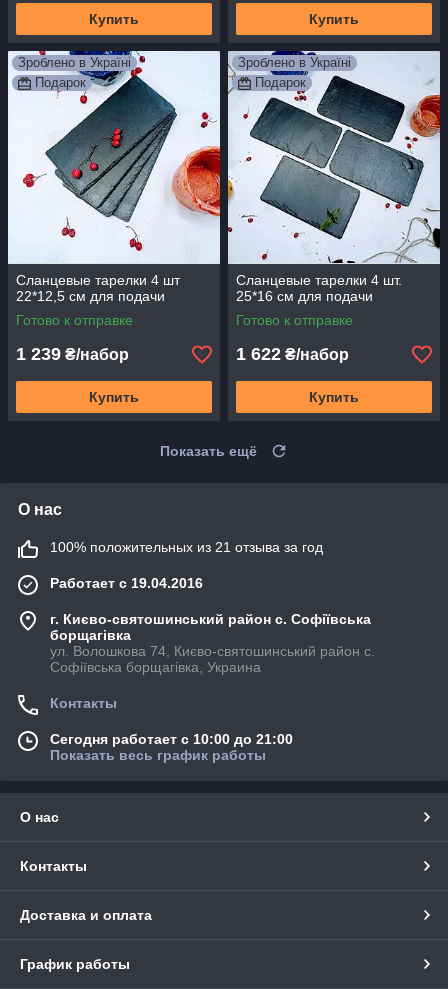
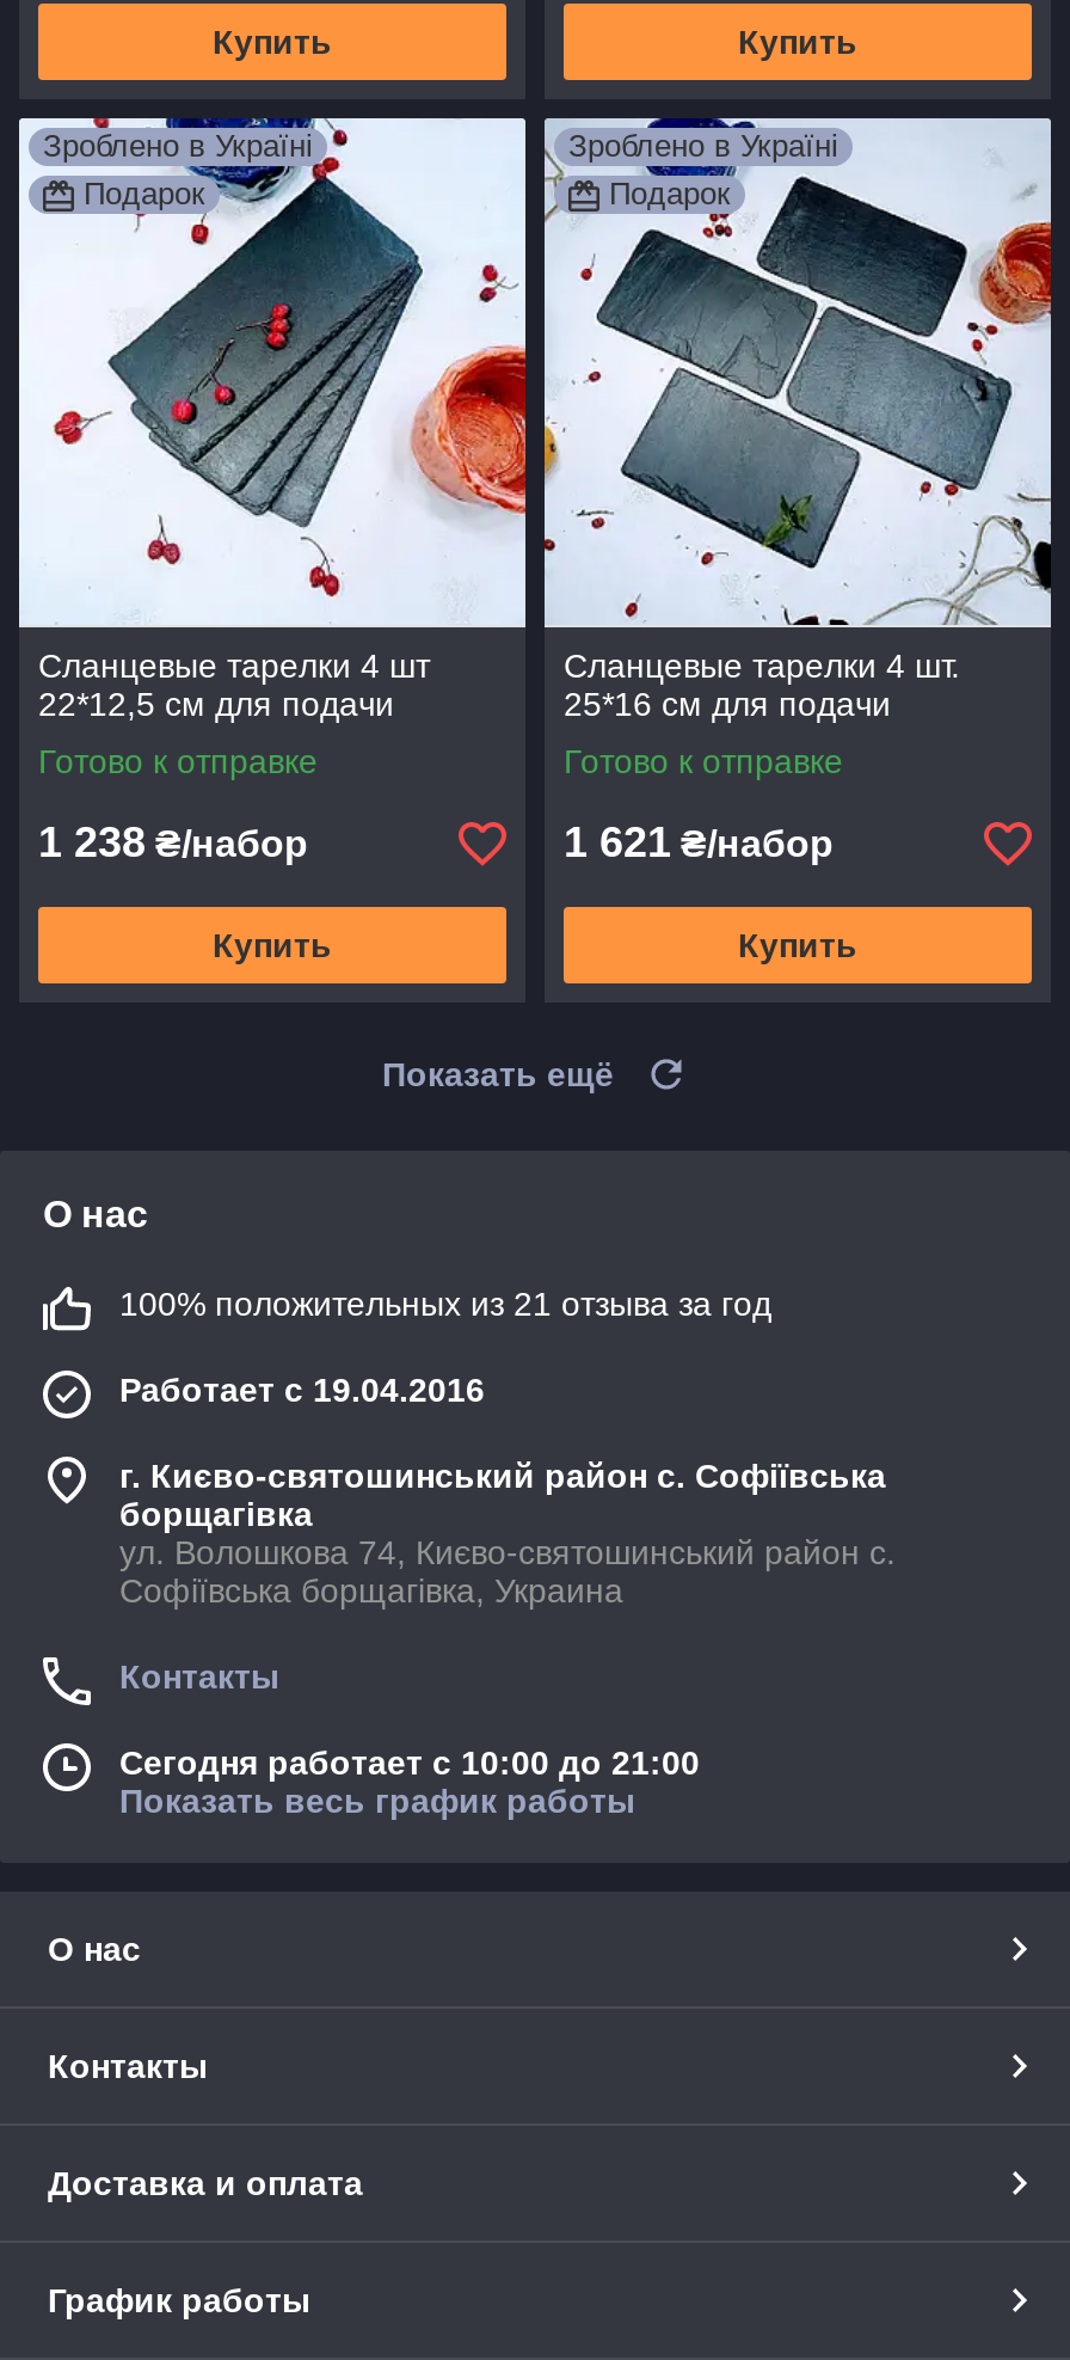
- 1 239 ₴/набор
+ 1 238 ₴/набор

- 1 622 ₴/набор
+ 1 621 ₴/набор
